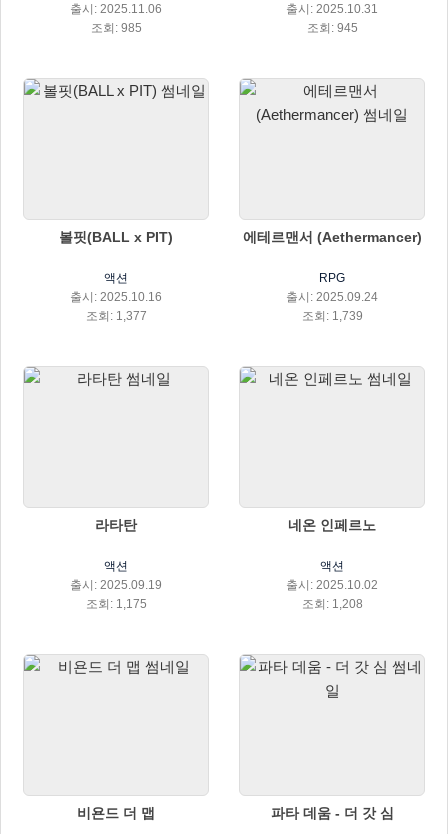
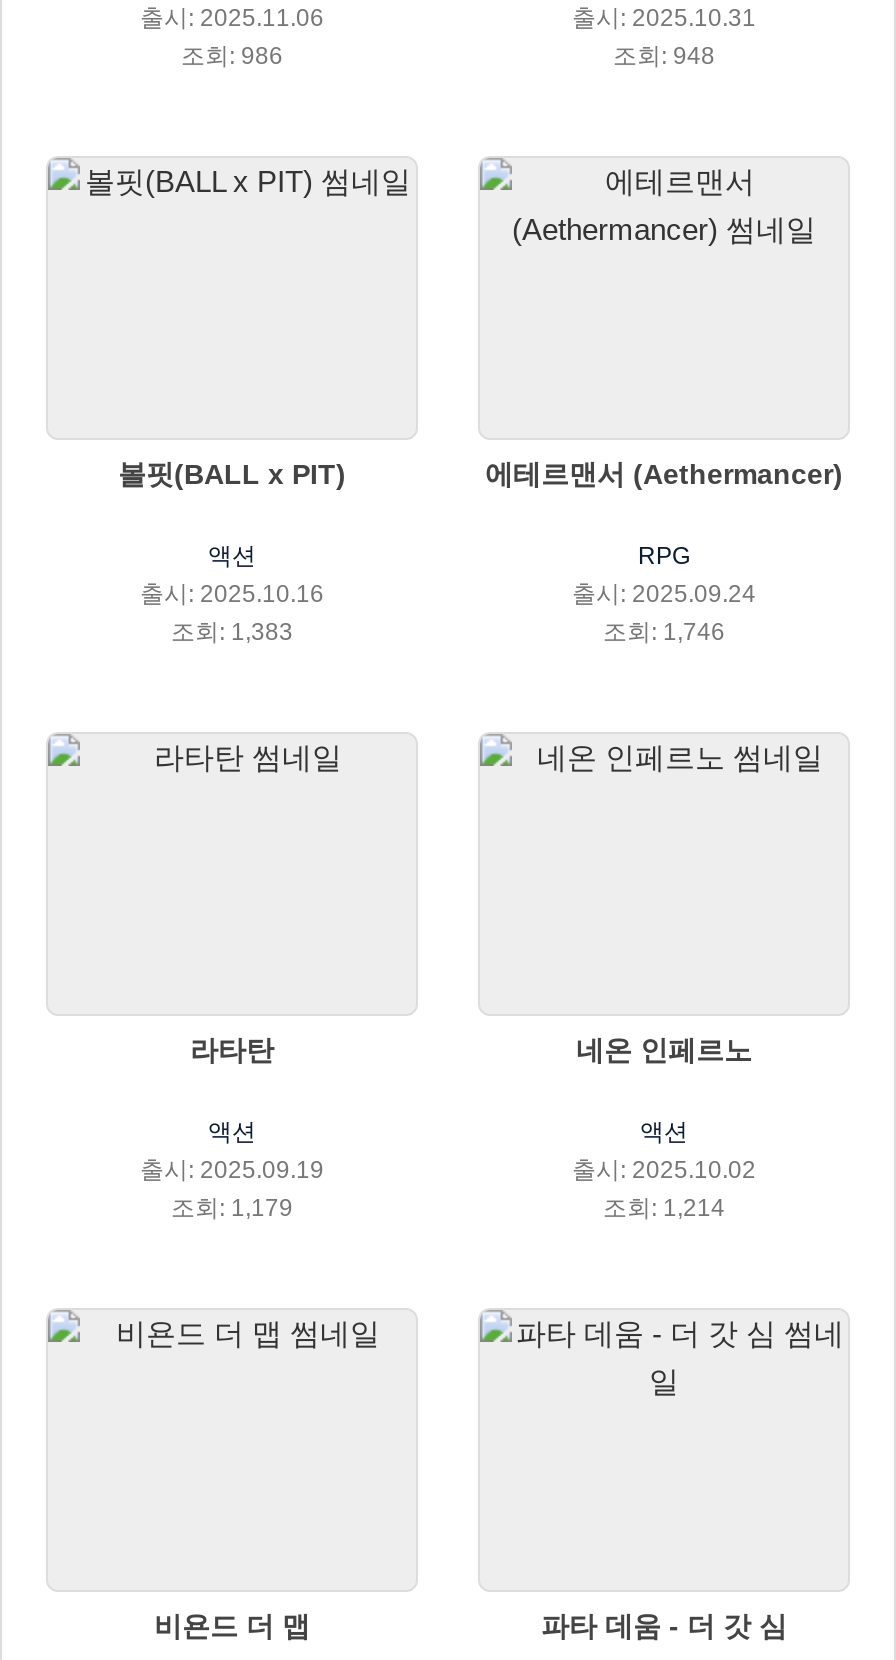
- 조회: 985
+ 조회: 986

- 조회: 945
+ 조회: 948

- 조회: 1,377
+ 조회: 1,383

- 조회: 1,739
+ 조회: 1,746

- 조회: 1,175
+ 조회: 1,179

- 조회: 1,208
+ 조회: 1,214
